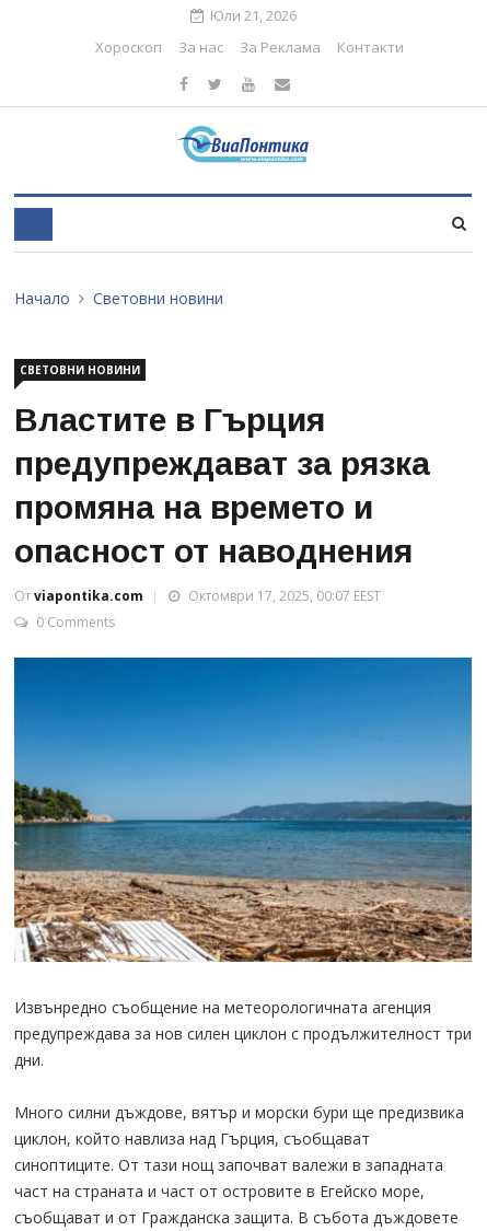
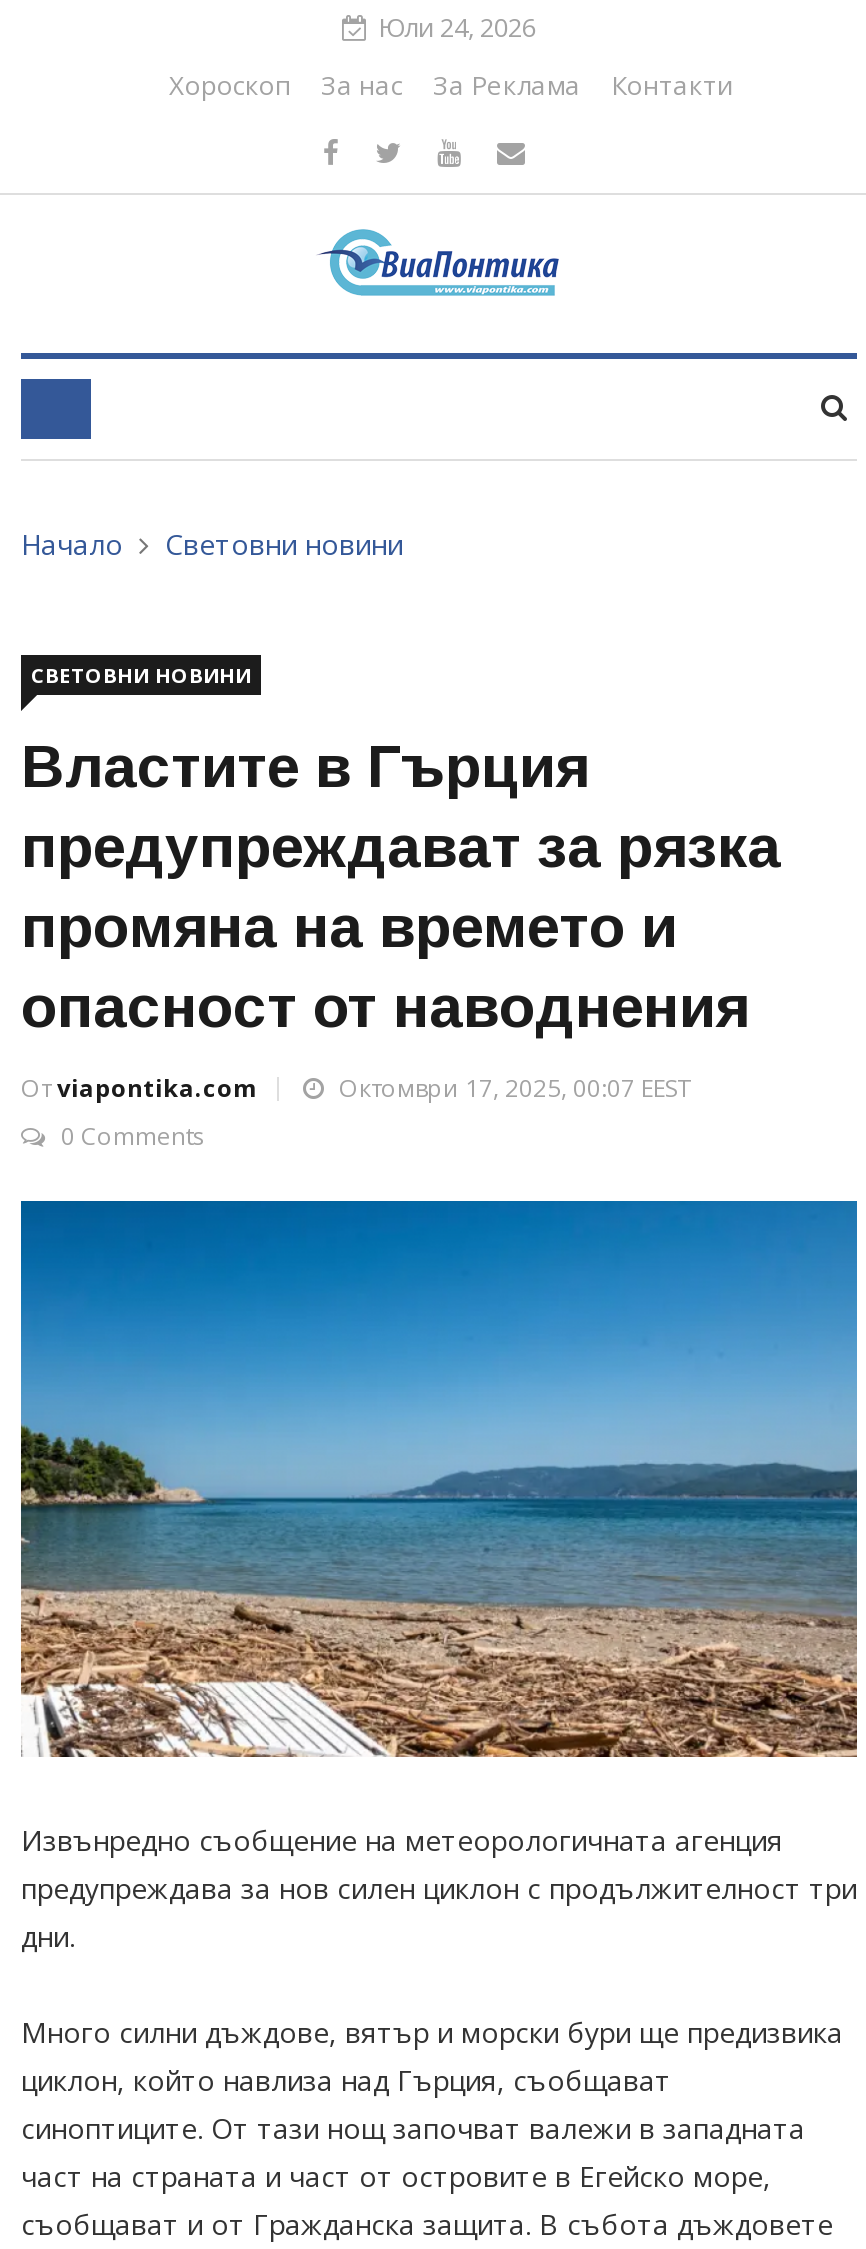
- Юли 21, 2026
+ Юли 24, 2026
